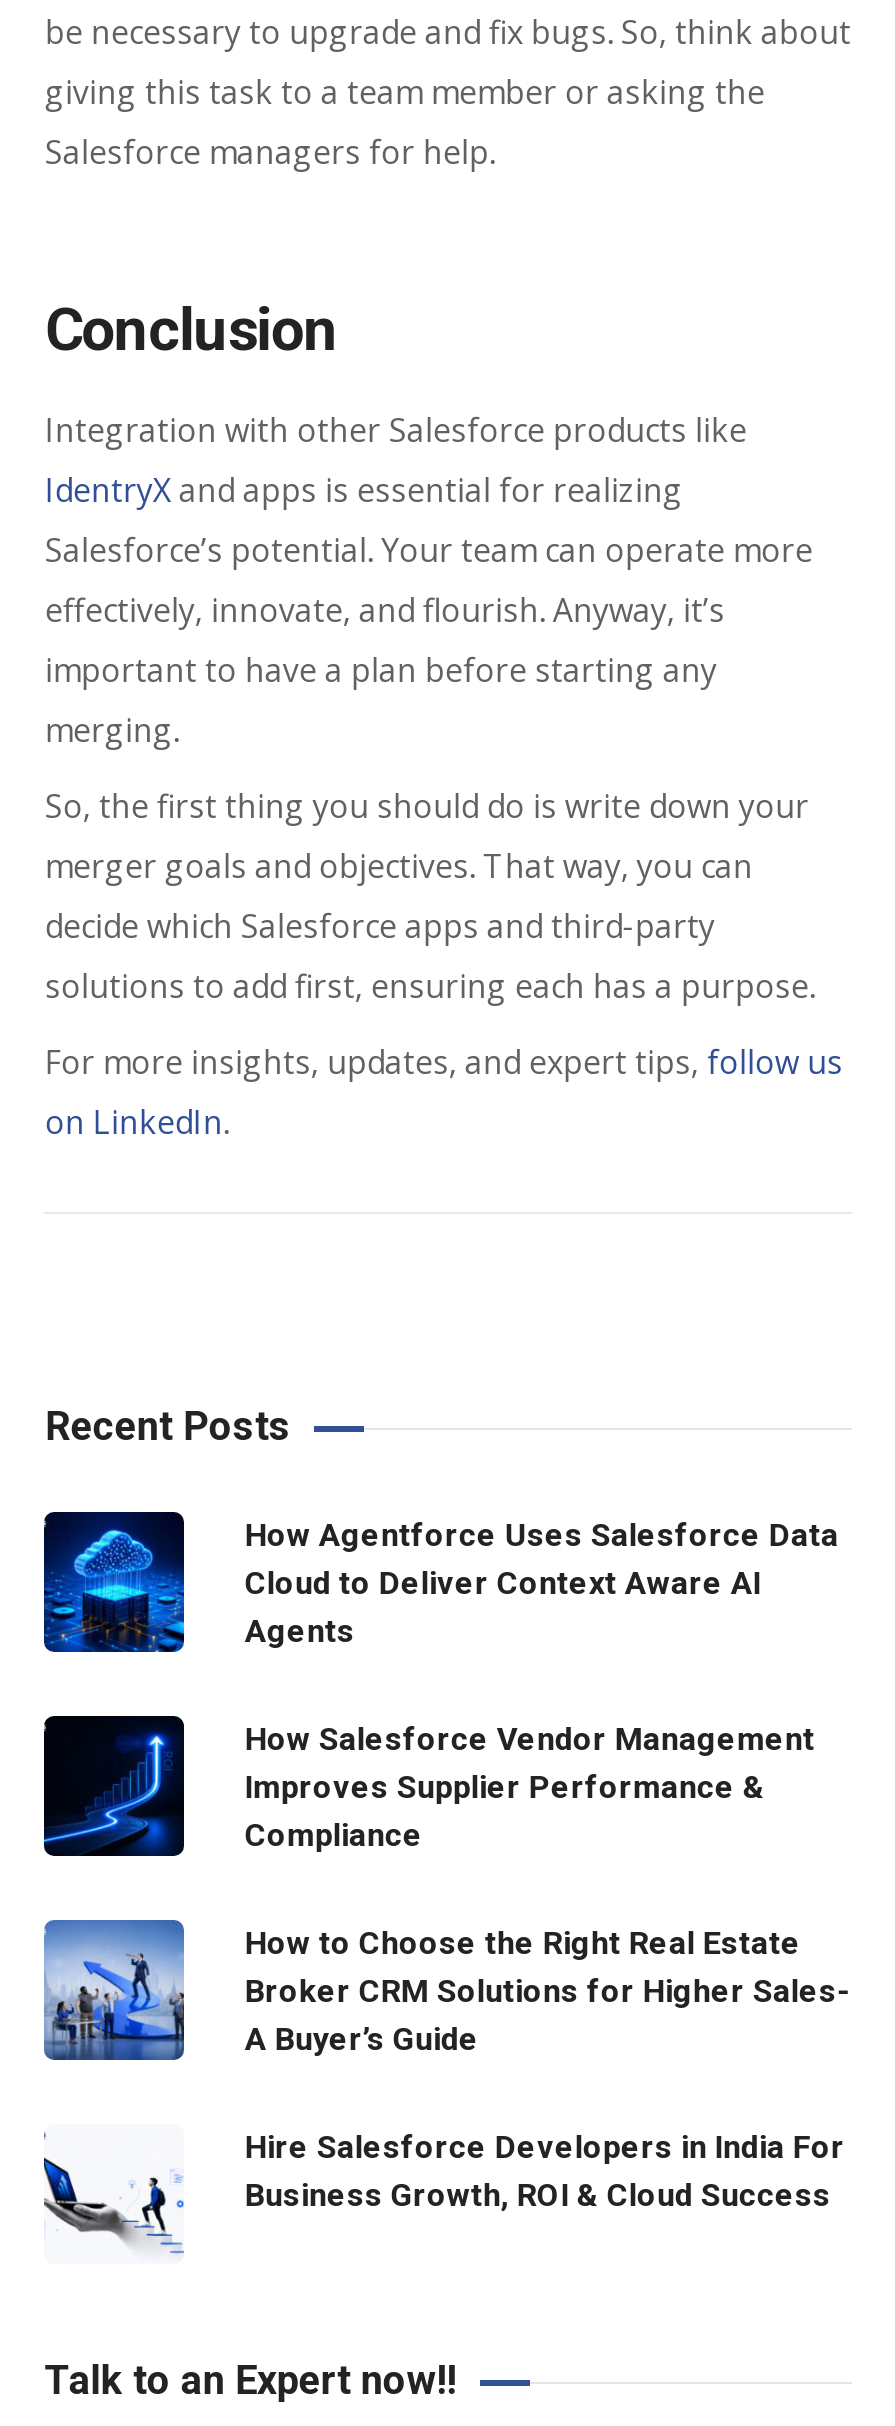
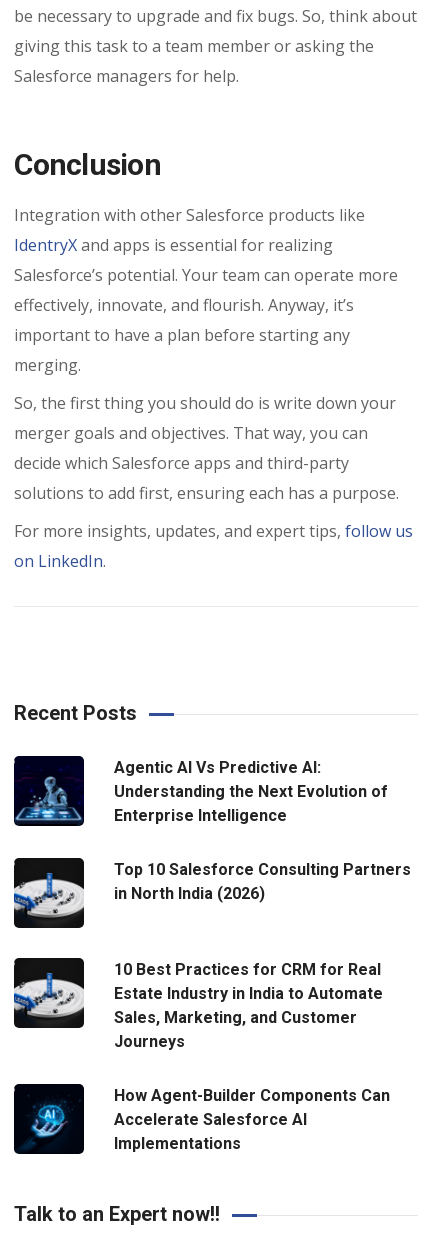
- [image]
- How Agentforce Uses Salesforce Data
- Cloud to Deliver Context Aware AI
- Agents
+ [image]
+ Agentic AI Vs Predictive AI:
+ Understanding the Next Evolution of
+ Enterprise Intelligence

- [image]
- How Salesforce Vendor Management
- Improves Supplier Performance &
- Compliance
+ [image]
+ Top 10 Salesforce Consulting Partners
+ in North India (2026)

- [image]
- How to Choose the Right Real Estate
- Broker CRM Solutions for Higher Sales-
- A Buyer’s Guide
+ [image]
+ 10 Best Practices for CRM for Real
+ Estate Industry in India to Automate
+ Sales, Marketing, and Customer
+ Journeys

- [image]
- Hire Salesforce Developers in India For
- Business Growth, ROI & Cloud Success
+ [image]
+ How Agent-Builder Components Can
+ Accelerate Salesforce AI
+ Implementations
